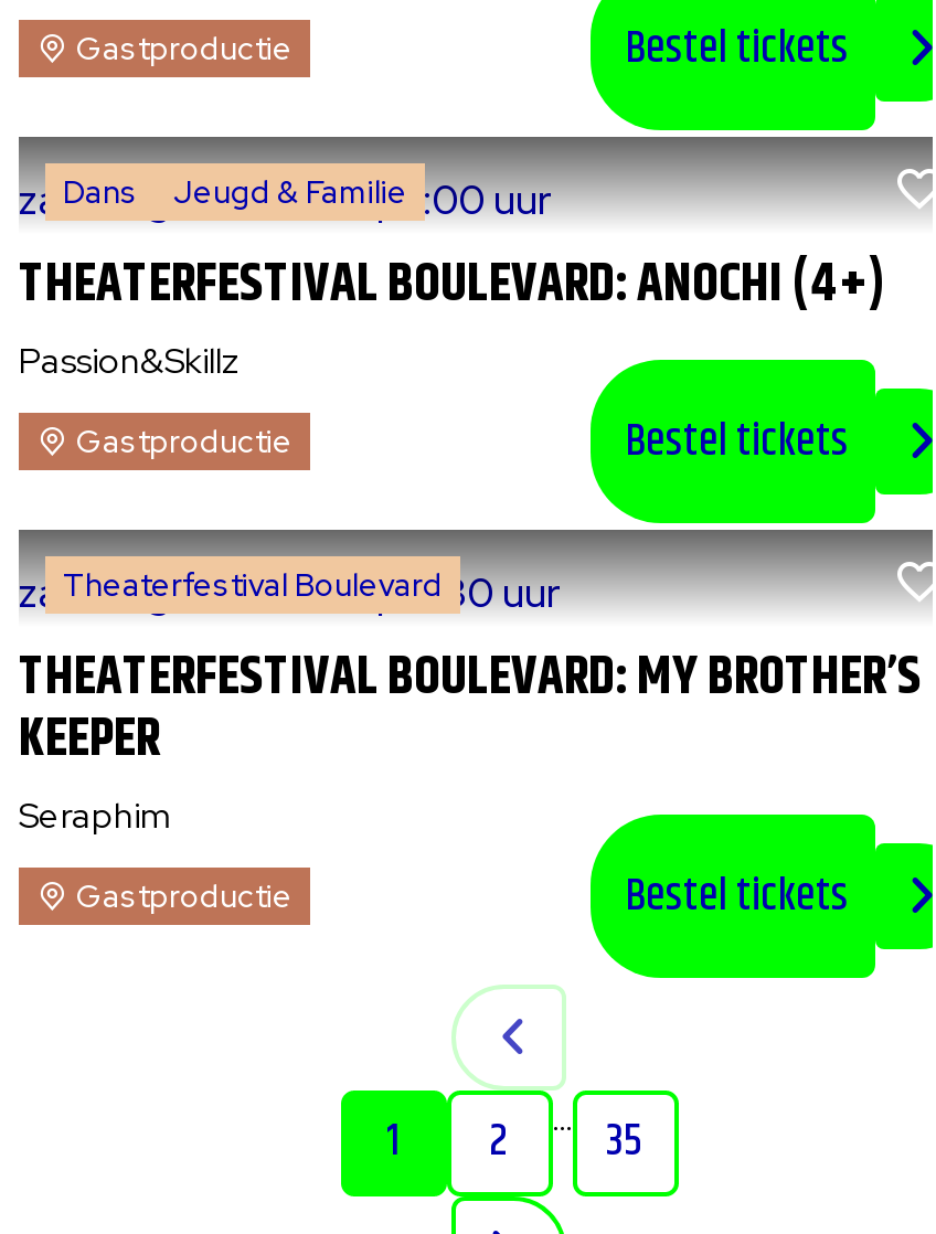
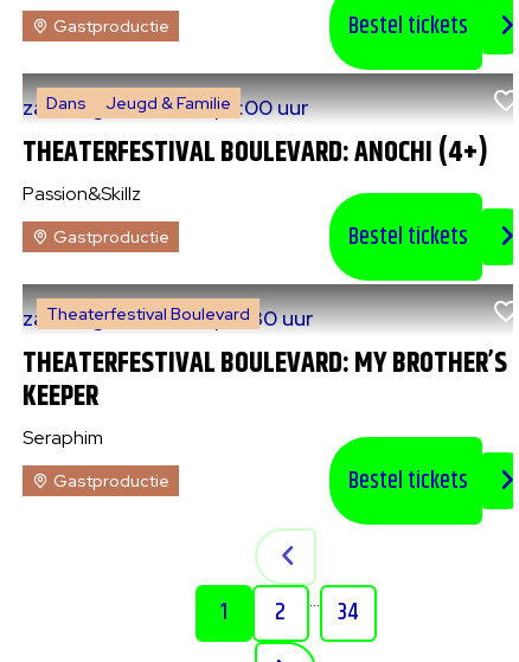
- 35
+ 34
